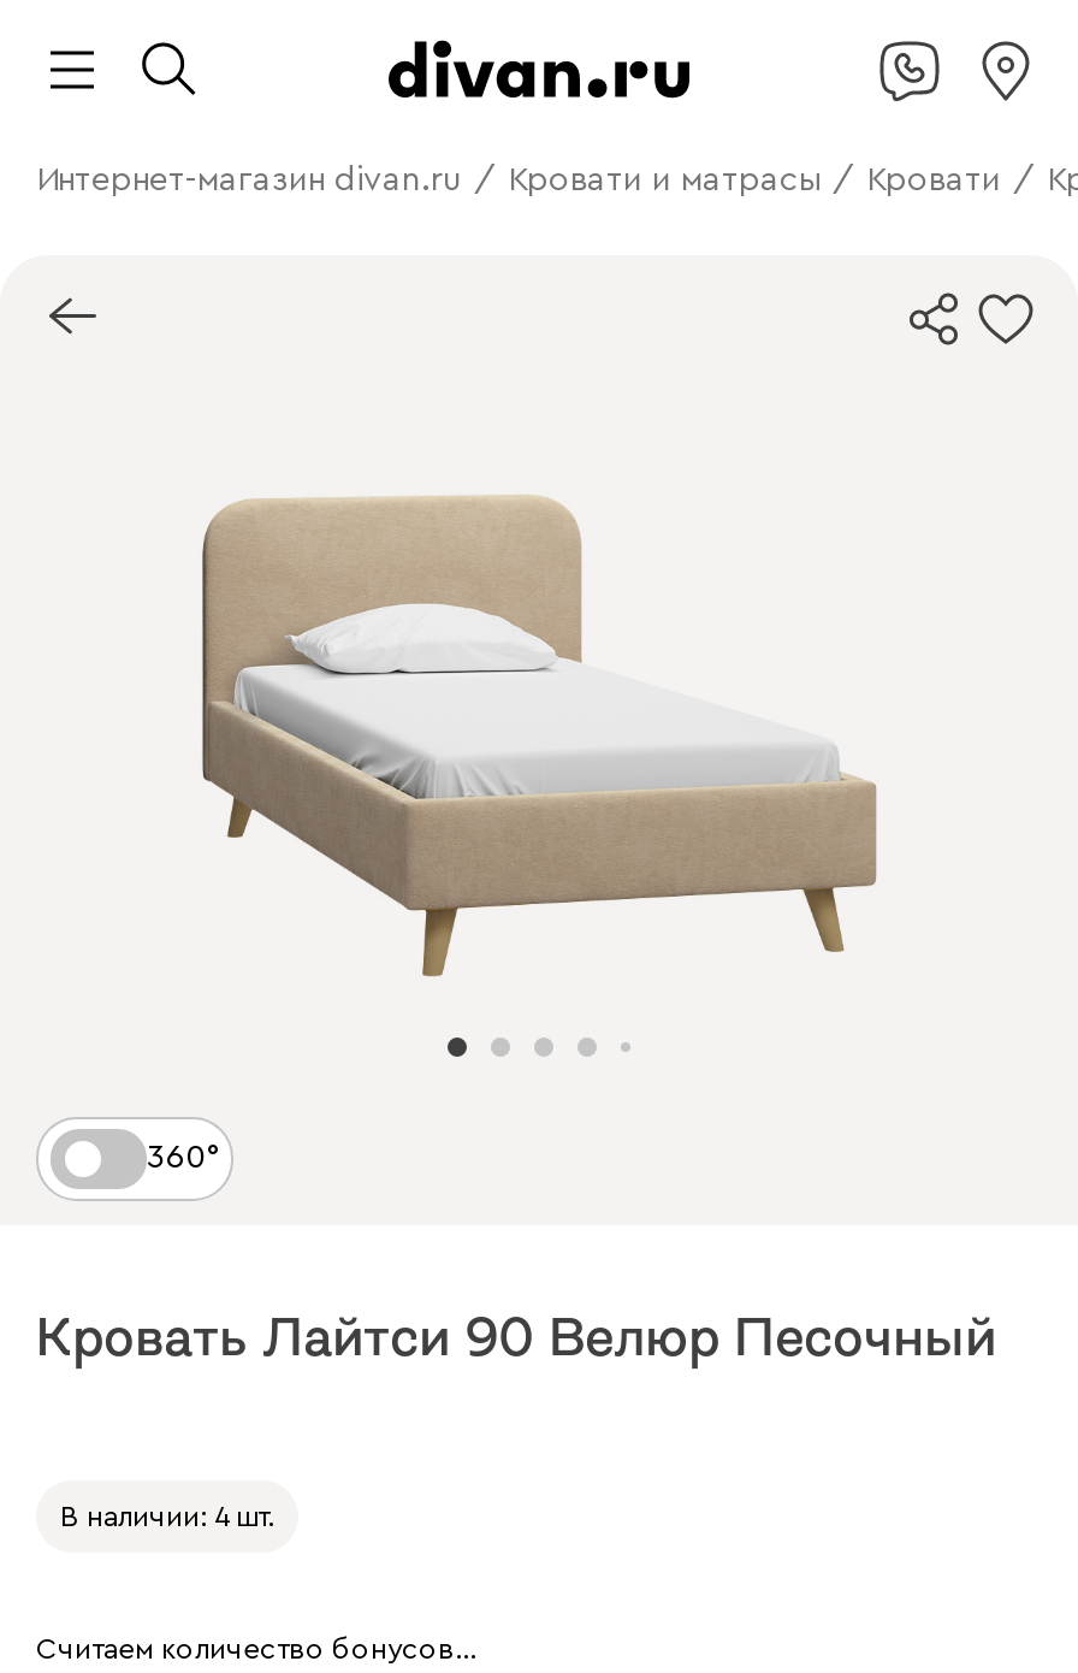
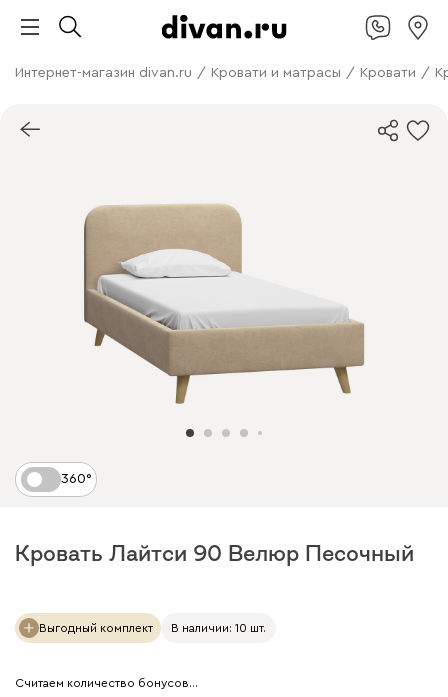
- В наличии: 4 шт.
+ Выгодный комплект
+ В наличии: 10 шт.
